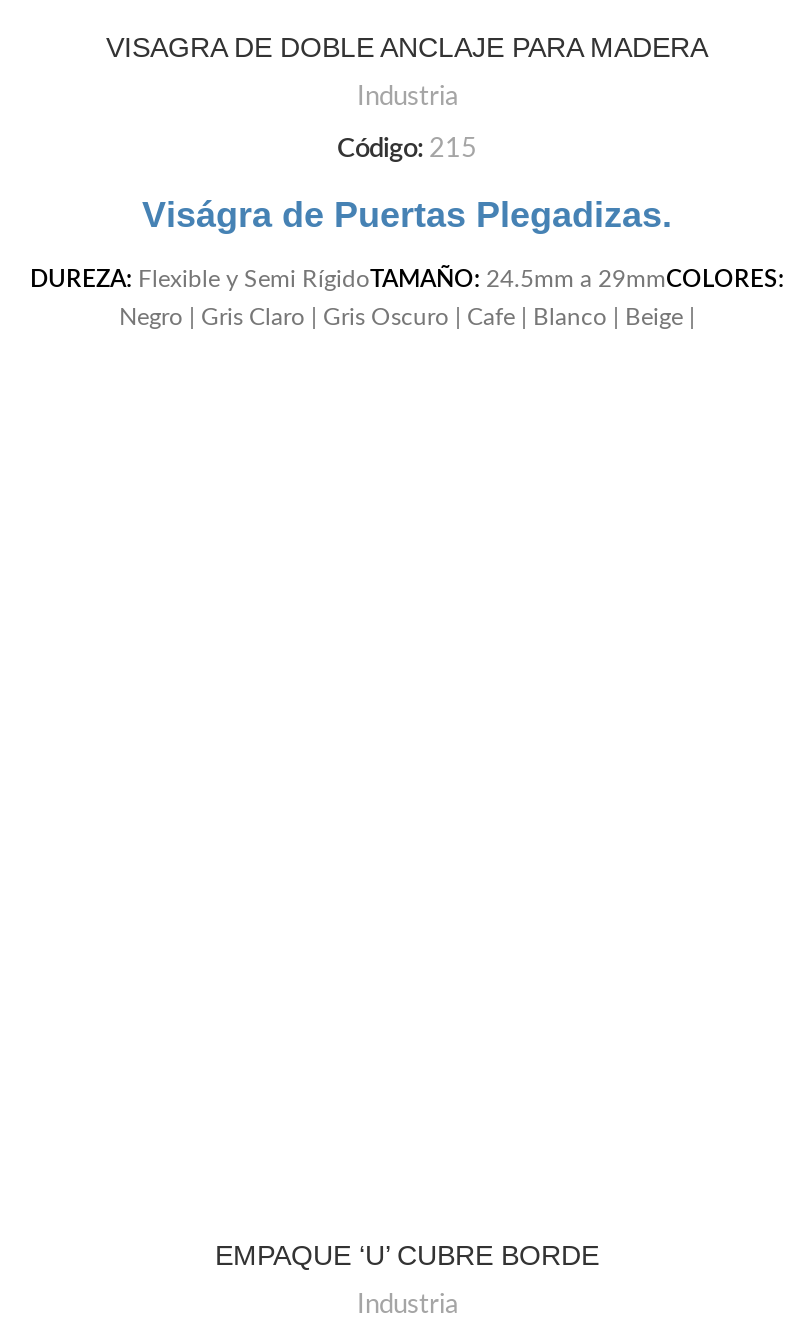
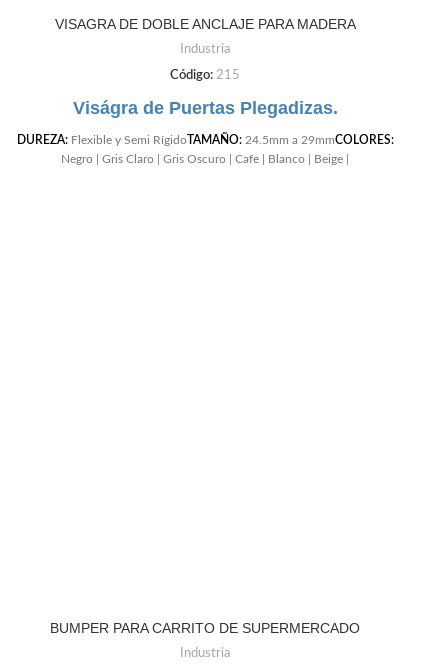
- EMPAQUE ‘U’ CUBRE BORDE
+ BUMPER PARA CARRITO DE SUPERMERCADO
